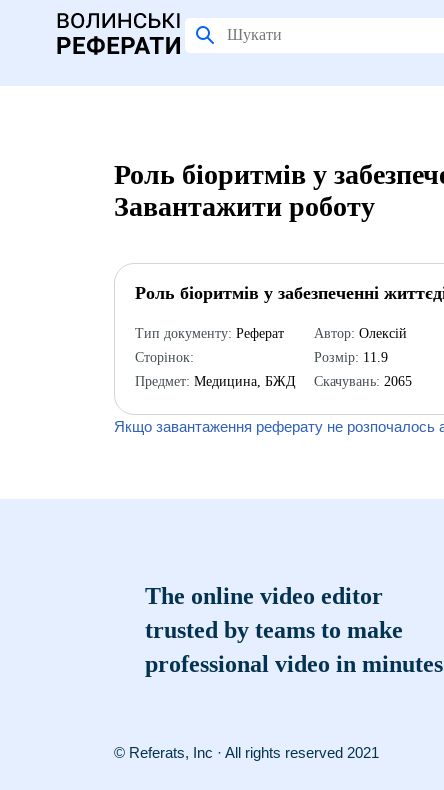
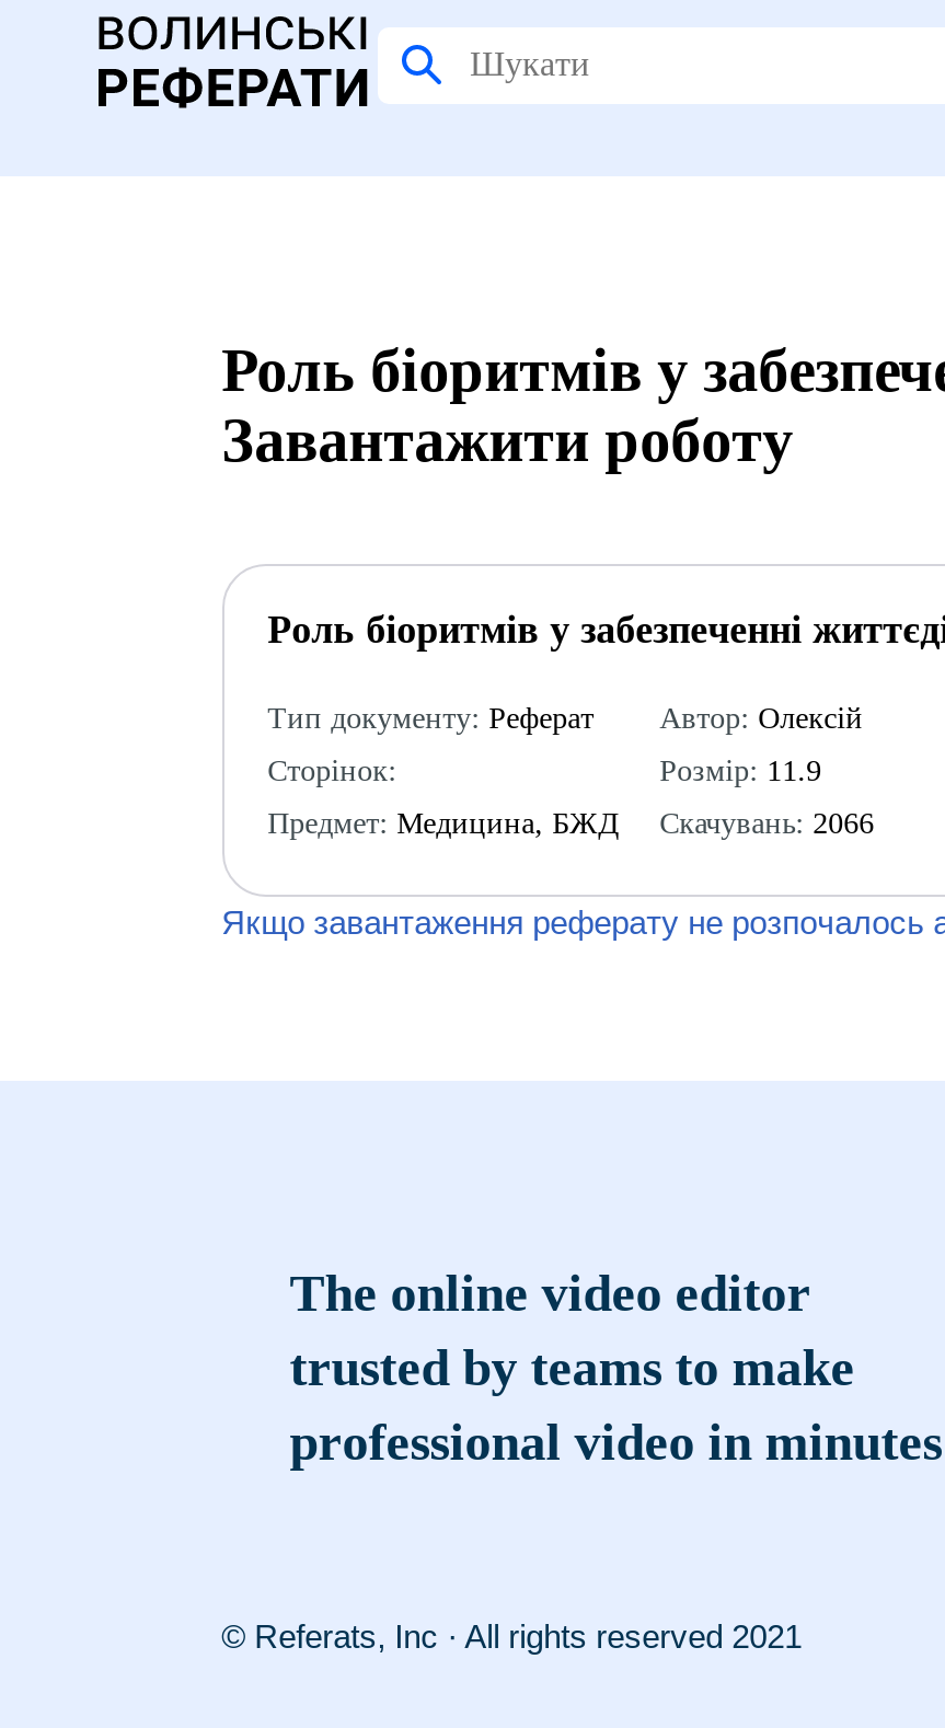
- Предмет: Медицина, БЖД Скачувань: 2065
+ Предмет: Медицина, БЖД Скачувань: 2066
